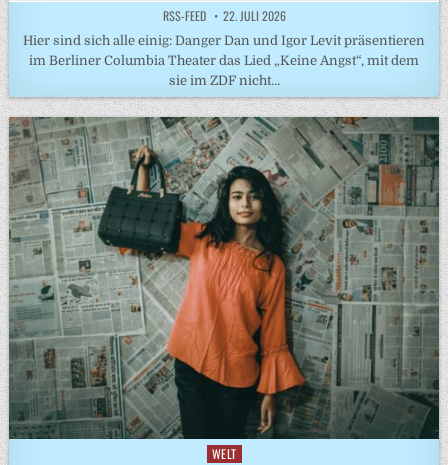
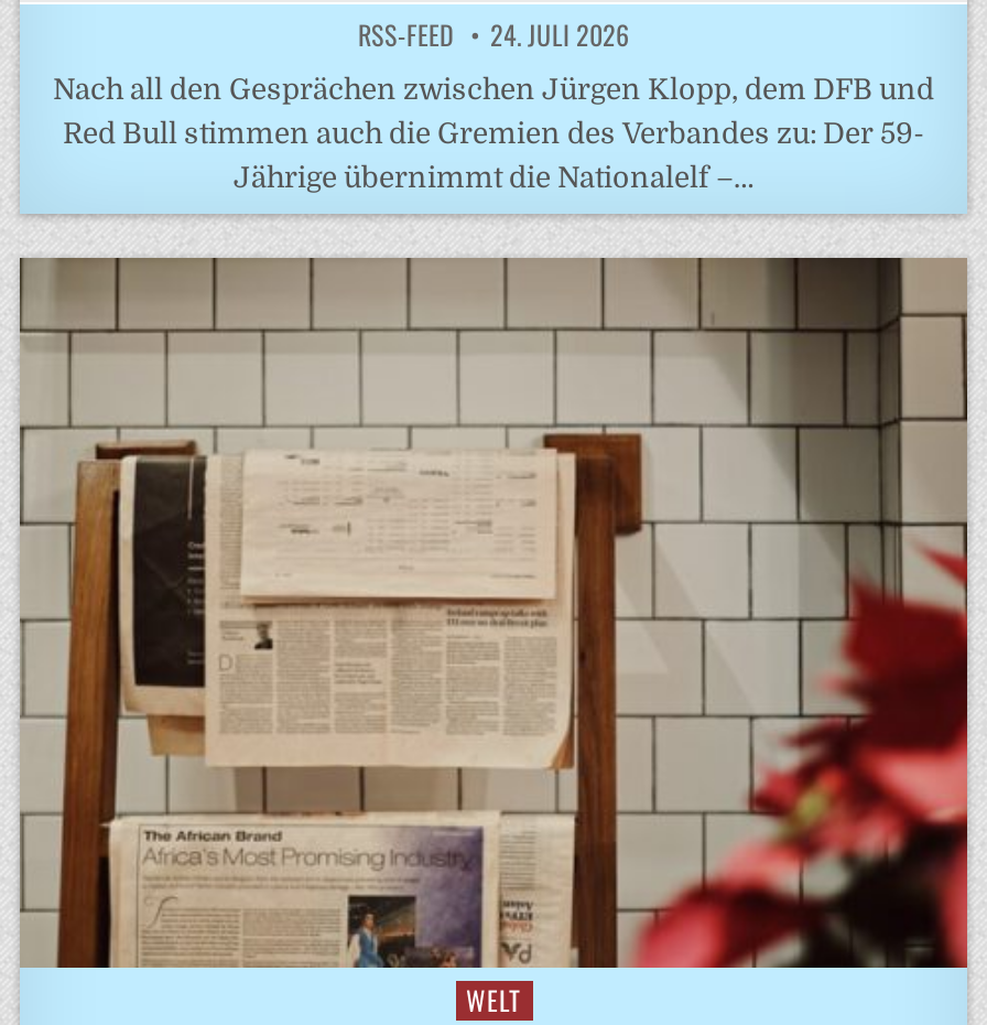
- RSS-FEED 22. JULI 2026
+ RSS-FEED 24. JULI 2026

- Hier sind sich alle einig: Danger Dan und Igor Levit präsentieren
- im Berliner Columbia Theater das Lied „Keine Angst“, mit dem
- sie im ZDF nicht…
+ Nach all den Gesprächen zwischen Jürgen Klopp, dem DFB und
+ Red Bull stimmen auch die Gremien des Verbandes zu: Der 59-
+ Jährige übernimmt die Nationalelf –…

- [image]
+ [image]
